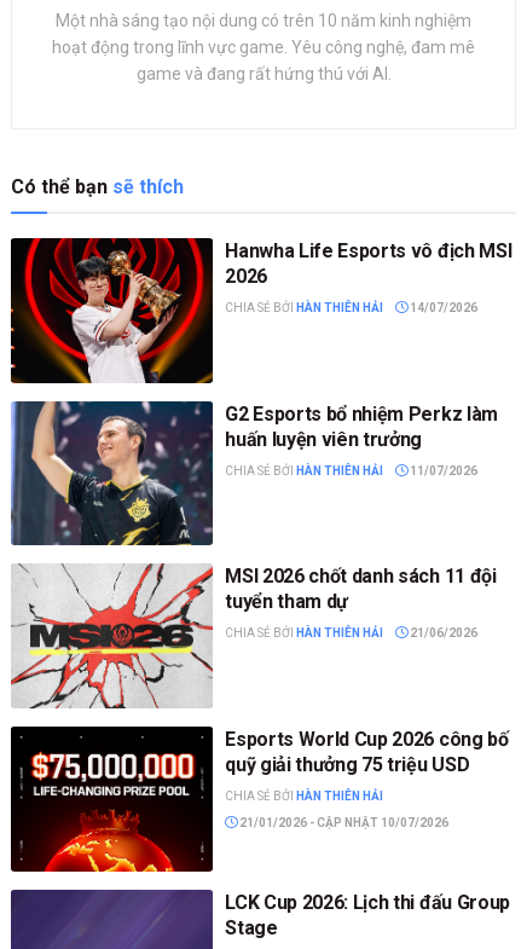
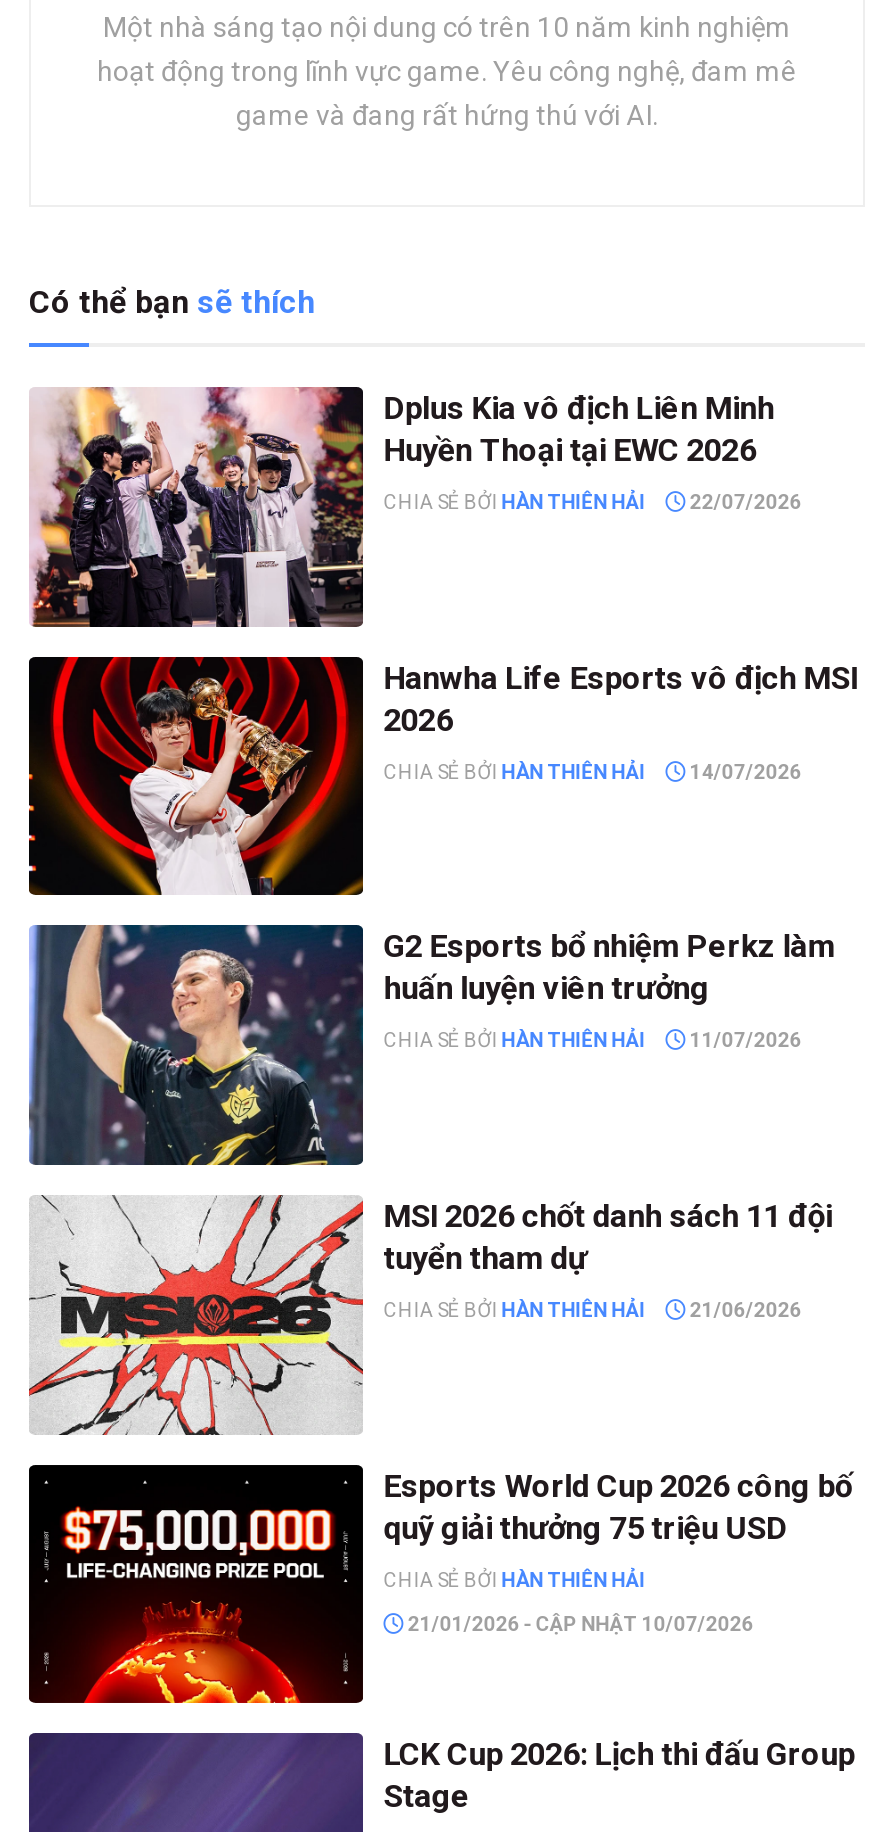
+ [image]
+ Dplus Kia vô địch Liên Minh
+ Huyền Thoại tại EWC 2026
+ CHIA SẺ BỞI HÀN THIÊN HẢI
+ 22/07/2026
